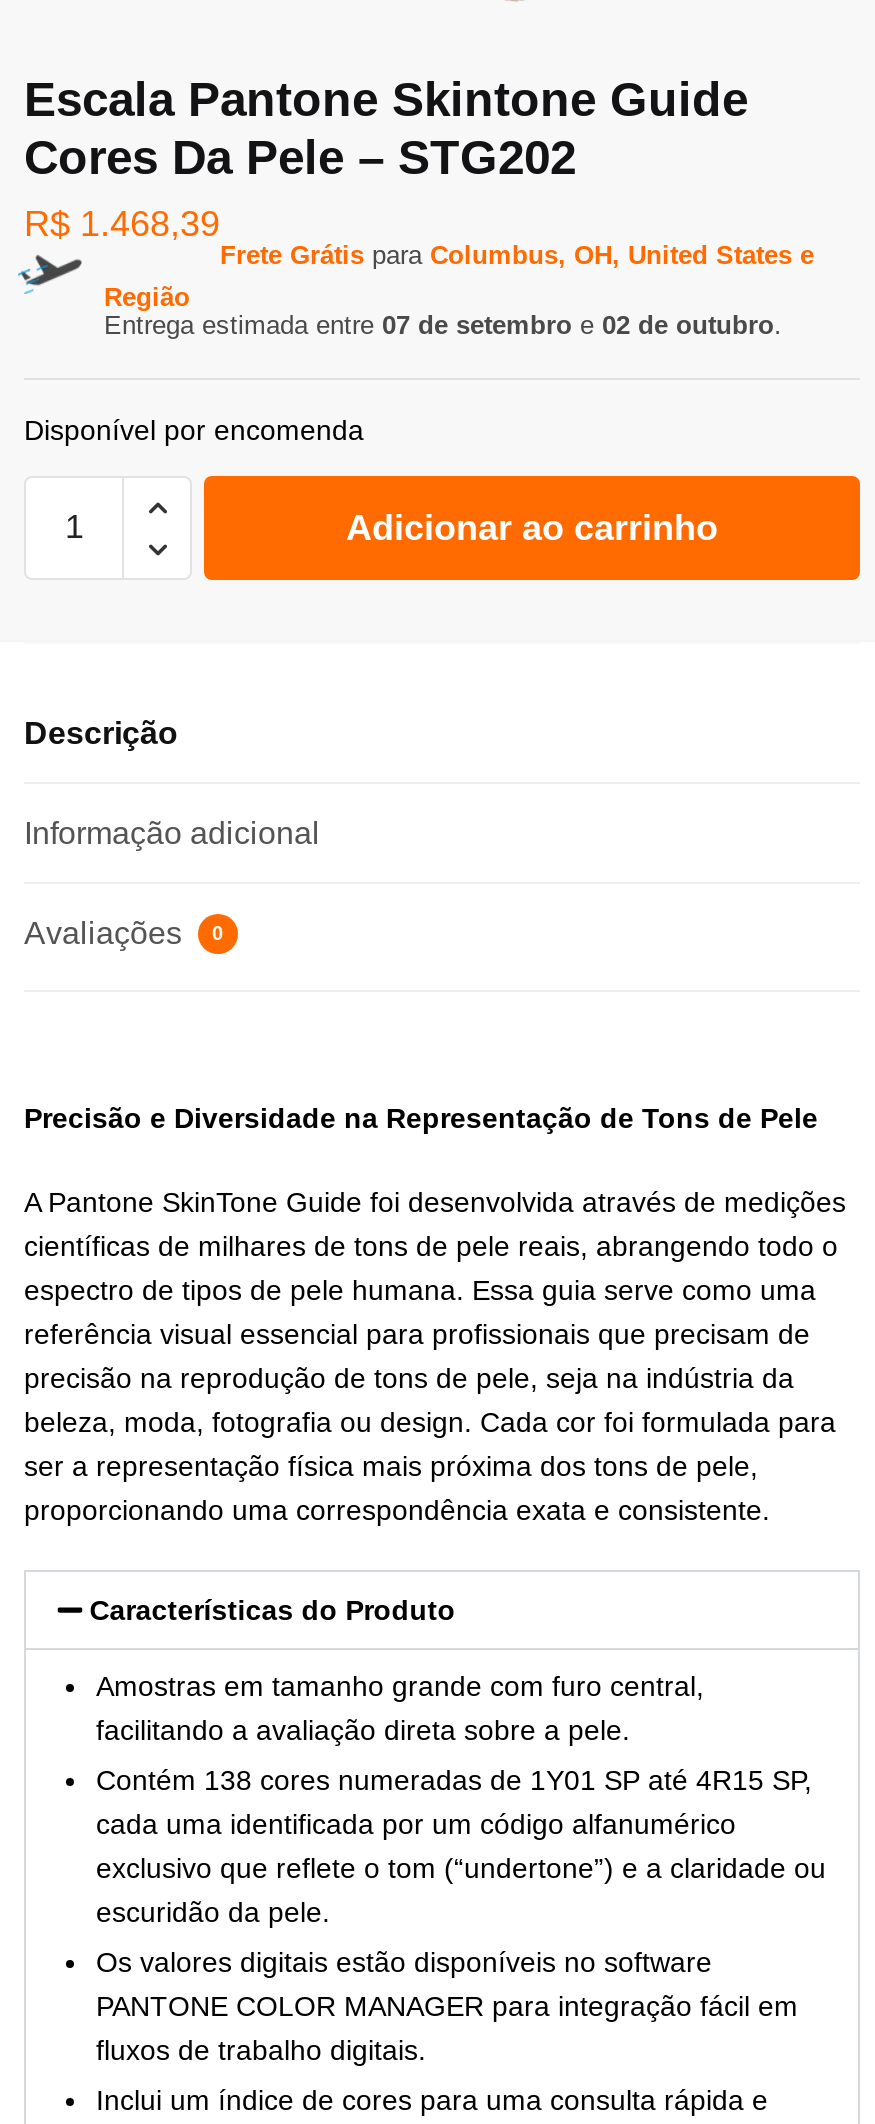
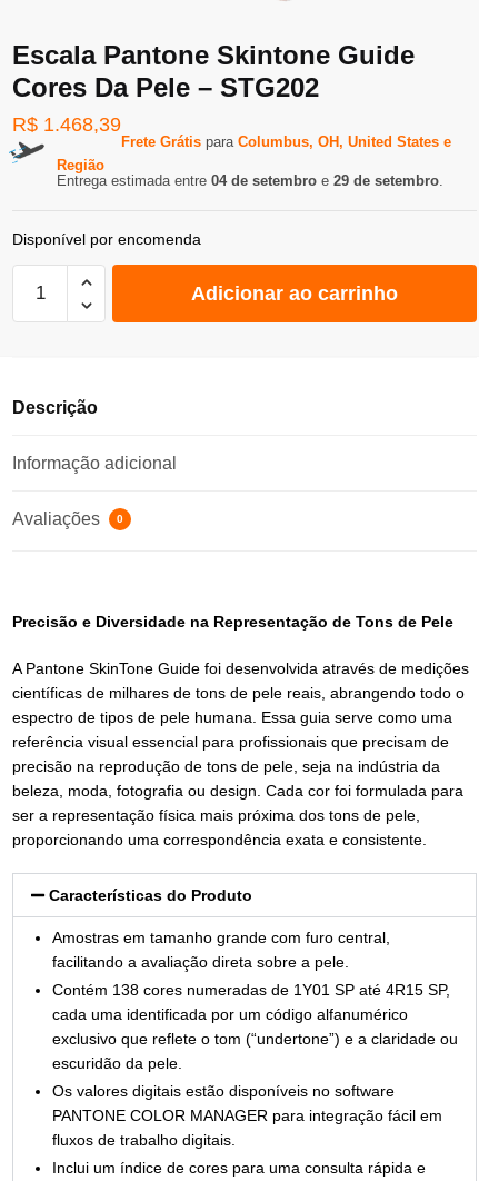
- Entrega estimada entre 07 de setembro e 02 de outubro.
+ Entrega estimada entre 04 de setembro e 29 de setembro.
